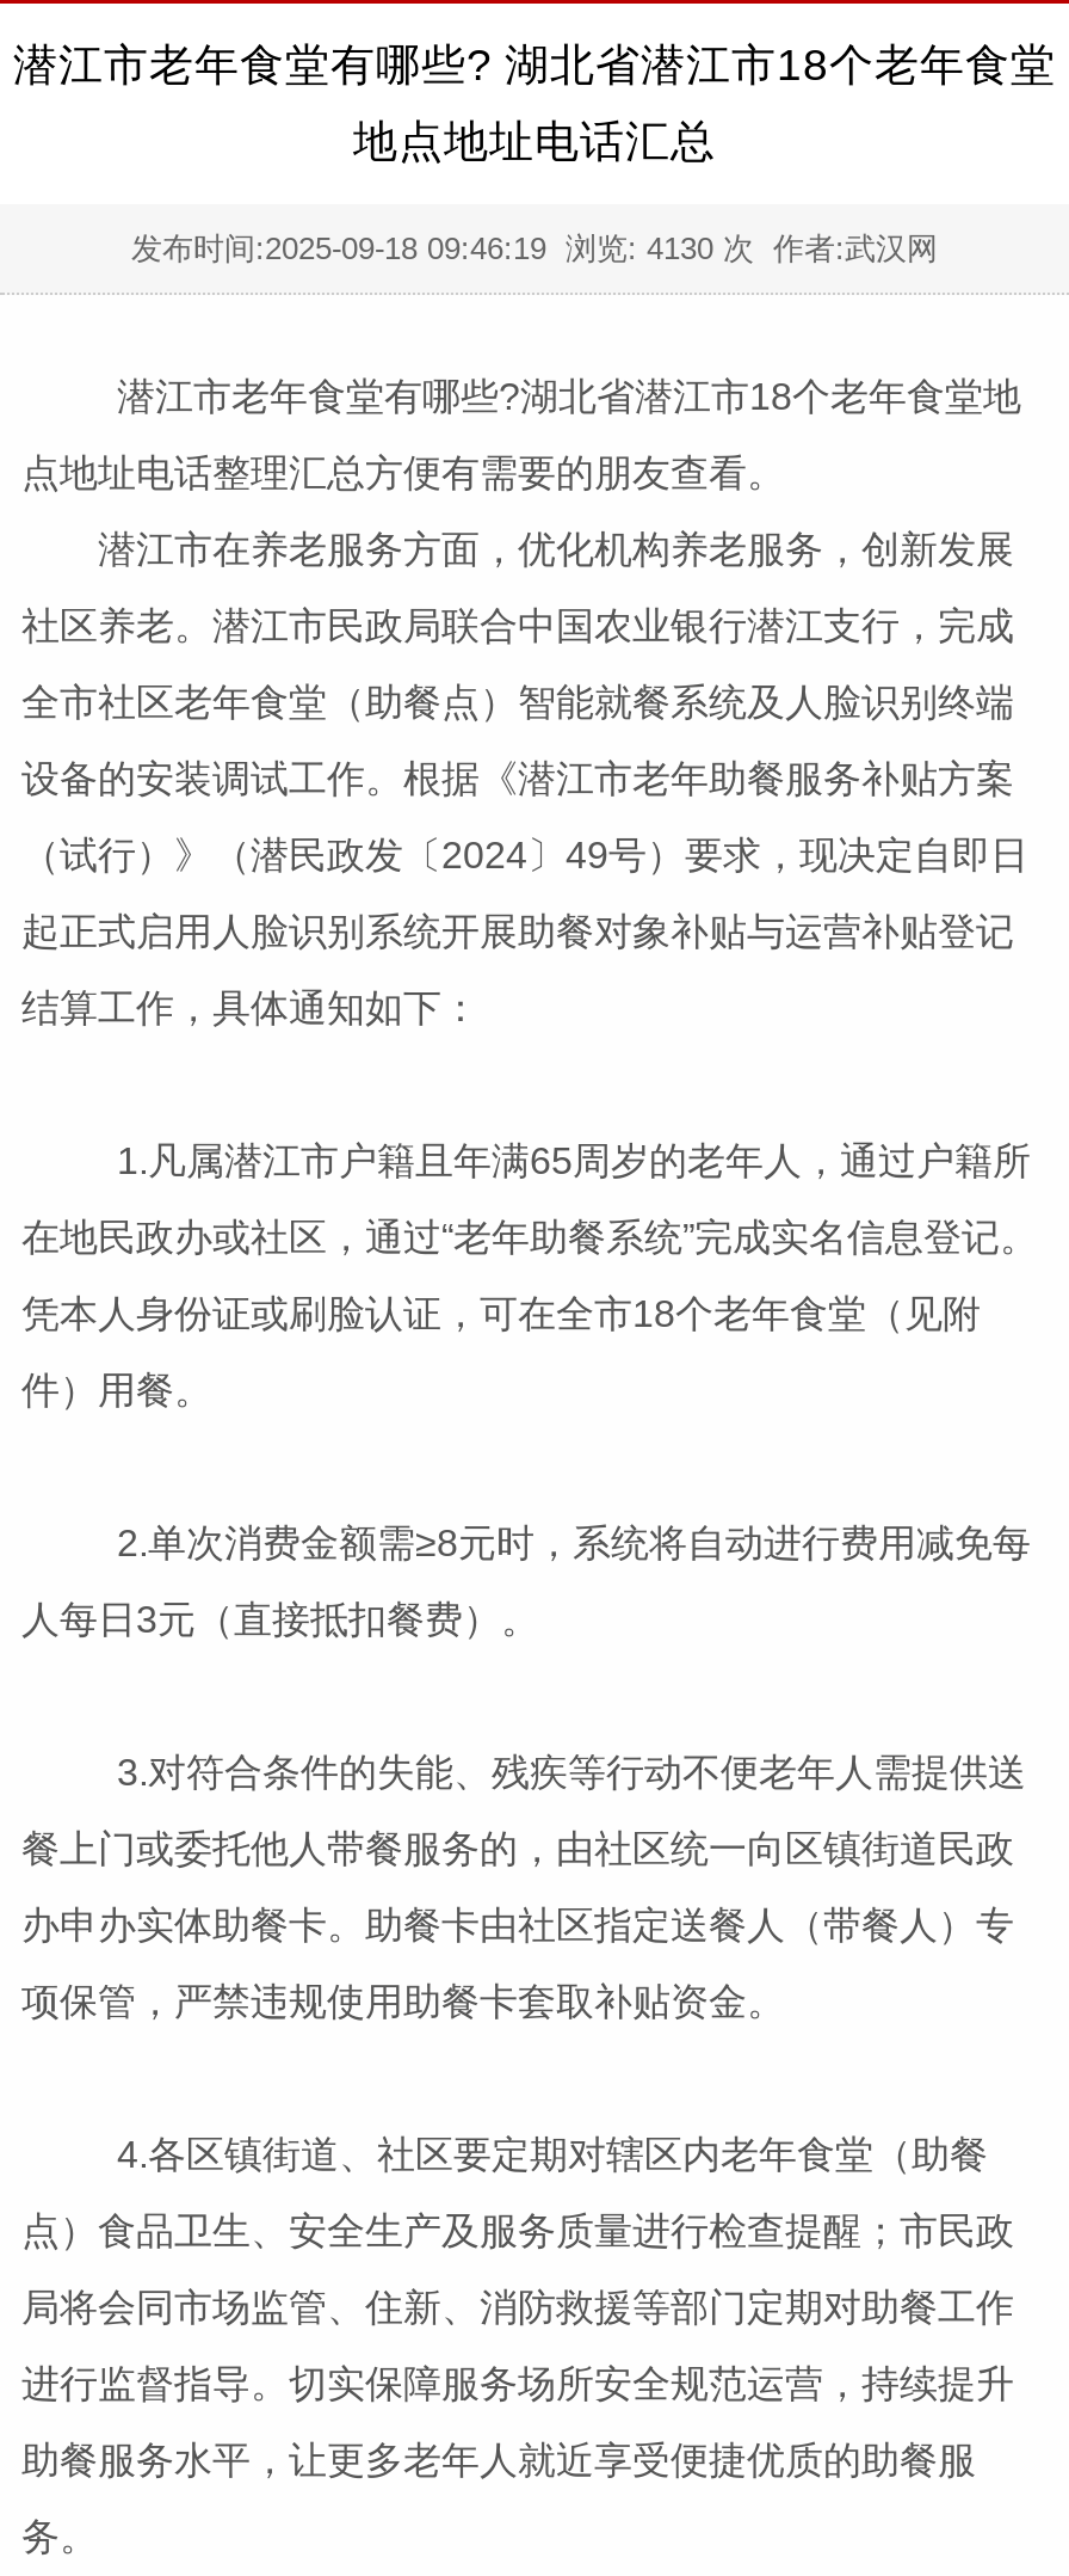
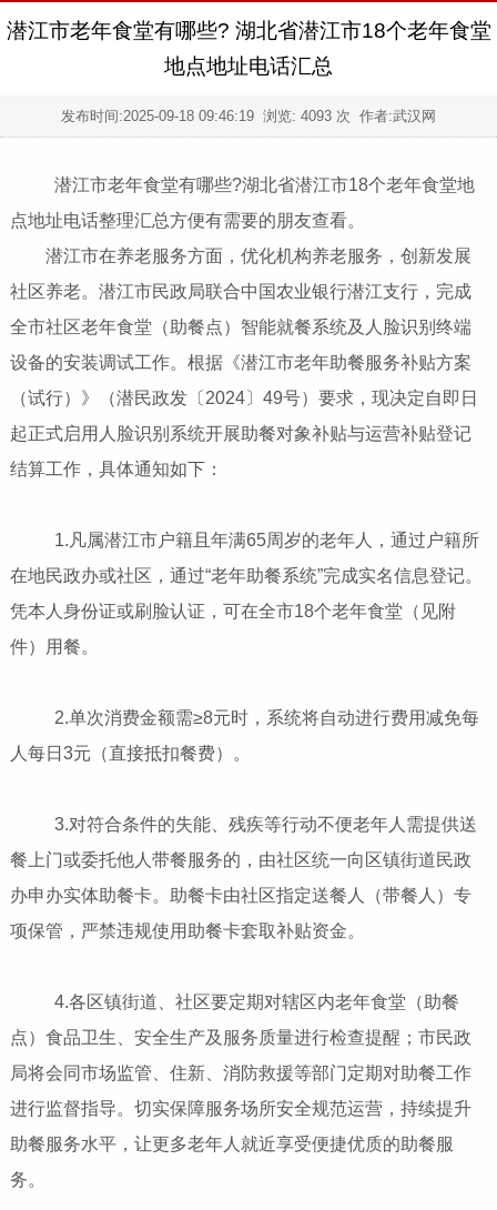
- 发布时间:2025-09-18 09:46:19浏览: 4130 次 作者:武汉网
+ 发布时间:2025-09-18 09:46:19浏览: 4093 次 作者:武汉网
